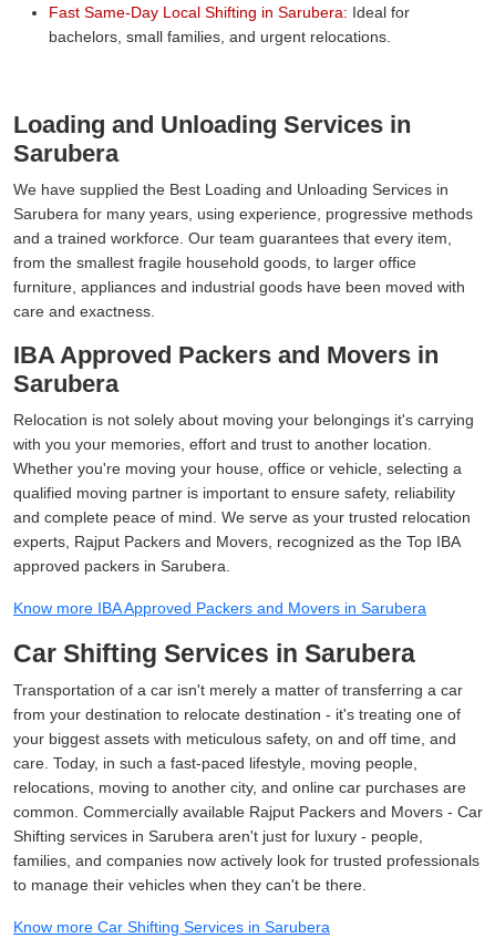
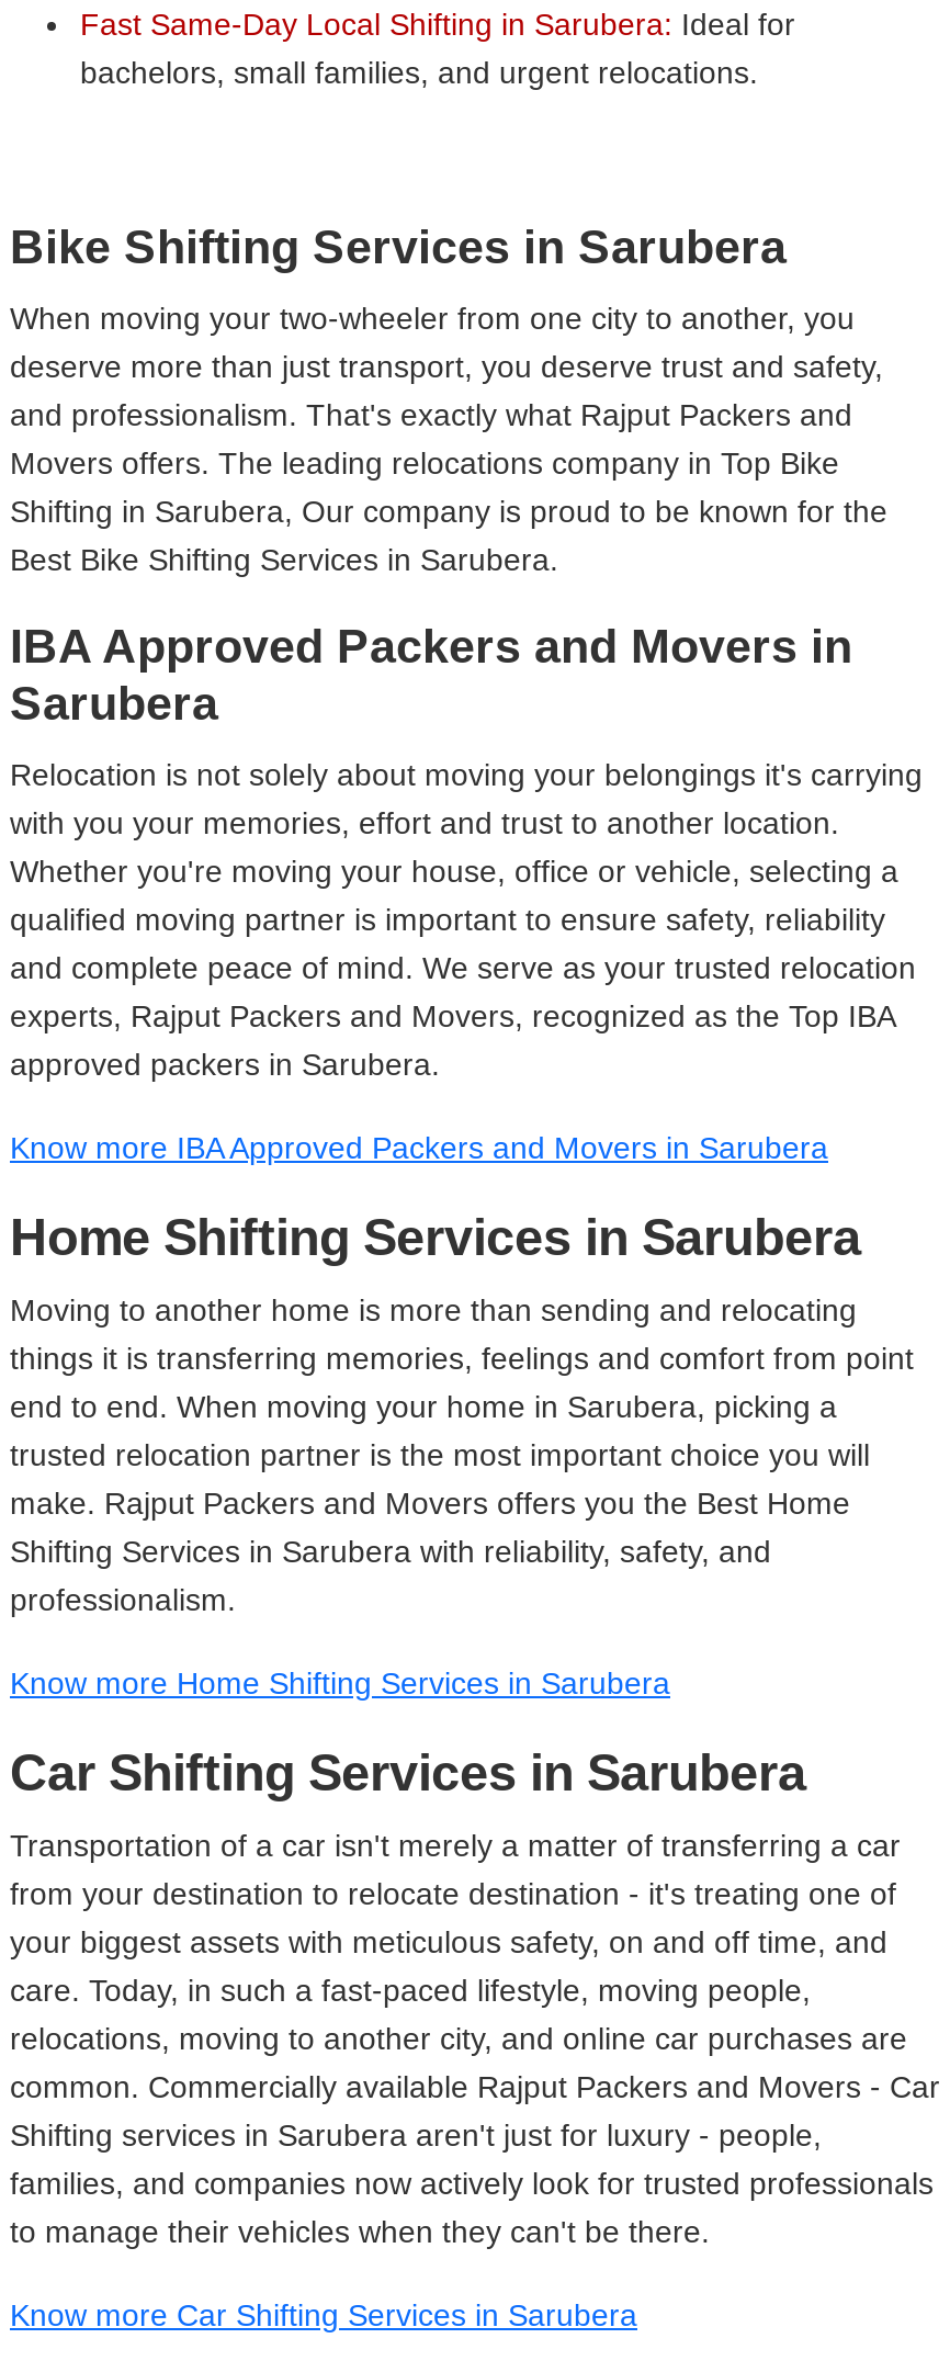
- Loading and Unloading Services in
- Sarubera
+ Bike Shifting Services in Sarubera

- We have supplied the Best Loading and Unloading Services in
- Sarubera for many years, using experience, progressive methods
- and a trained workforce. Our team guarantees that every item,
- from the smallest fragile household goods, to larger office
- furniture, appliances and industrial goods have been moved with
- care and exactness.
+ When moving your two-wheeler from one city to another, you
+ deserve more than just transport, you deserve trust and safety,
+ and professionalism. That's exactly what Rajput Packers and
+ Movers offers. The leading relocations company in Top Bike
+ Shifting in Sarubera, Our company is proud to be known for the
+ Best Bike Shifting Services in Sarubera.

moved up: IBA Approved Packers and Movers in | Sarubera | Relocation is not solely about moving your belongings it's carrying | ... | approved packers in Sarubera. | Know more IBA Approved Packers and Movers in Sarubera

+ Home Shifting Services in Sarubera
+ Moving to another home is more than sending and relocating
+ things it is transferring memories, feelings and comfort from point
+ end to end. When moving your home in Sarubera, picking a
+ trusted relocation partner is the most important choice you will
+ make. Rajput Packers and Movers offers you the Best Home
+ Shifting Services in Sarubera with reliability, safety, and
+ professionalism.
+ Know more Home Shifting Services in Sarubera
